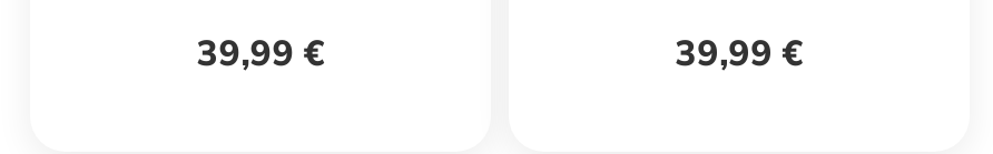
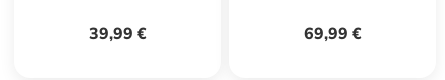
- 39,99 €
+ 69,99 €
